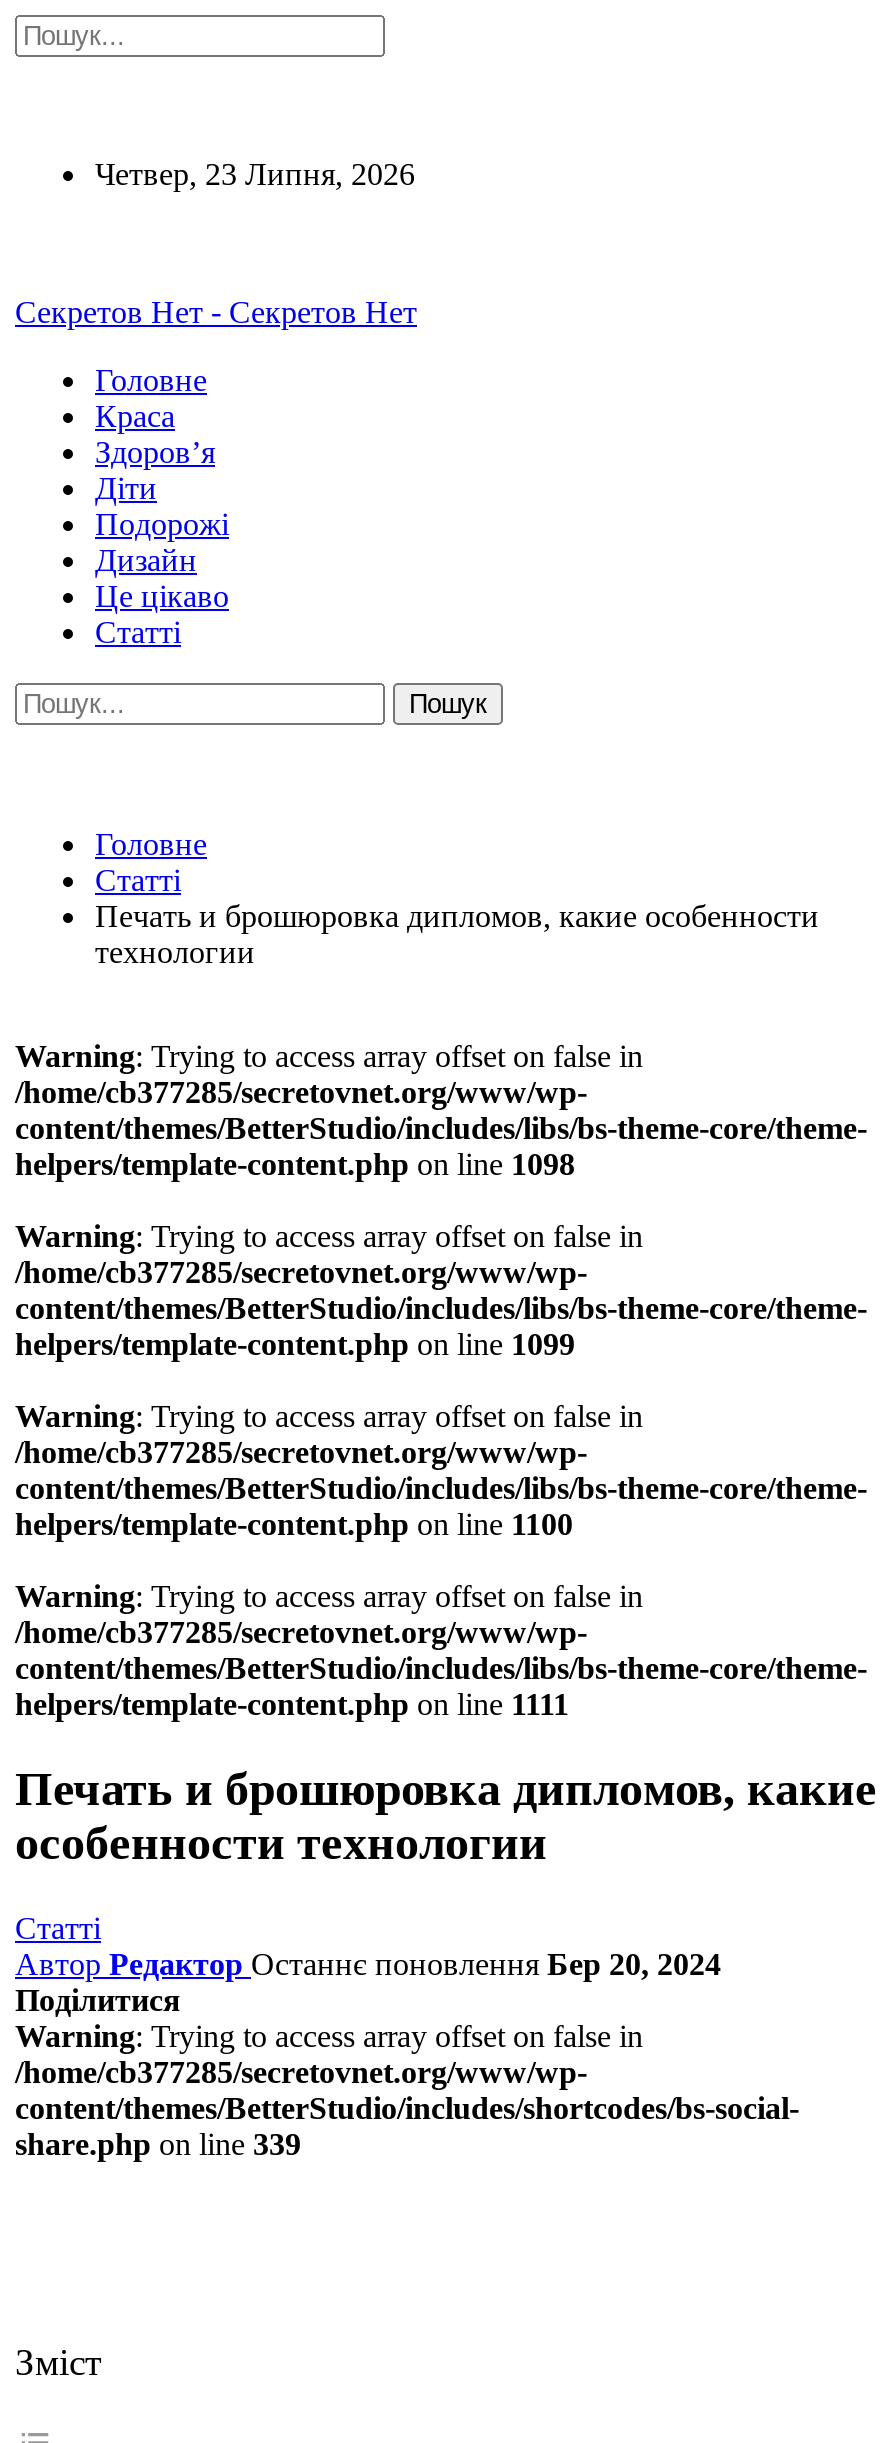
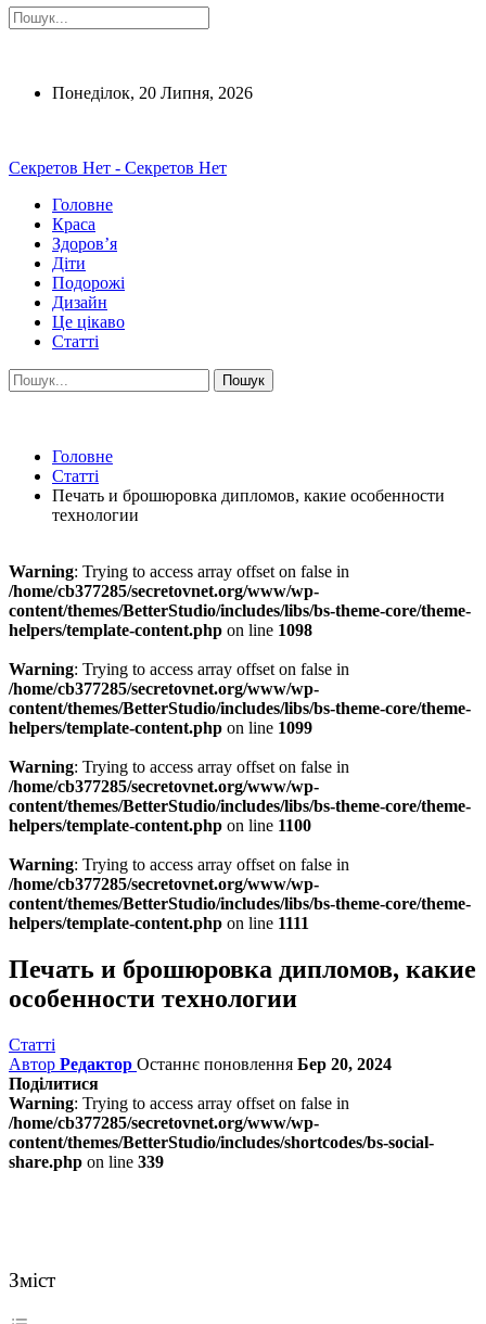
- Четвер, 23 Липня, 2026
+ Понеділок, 20 Липня, 2026
